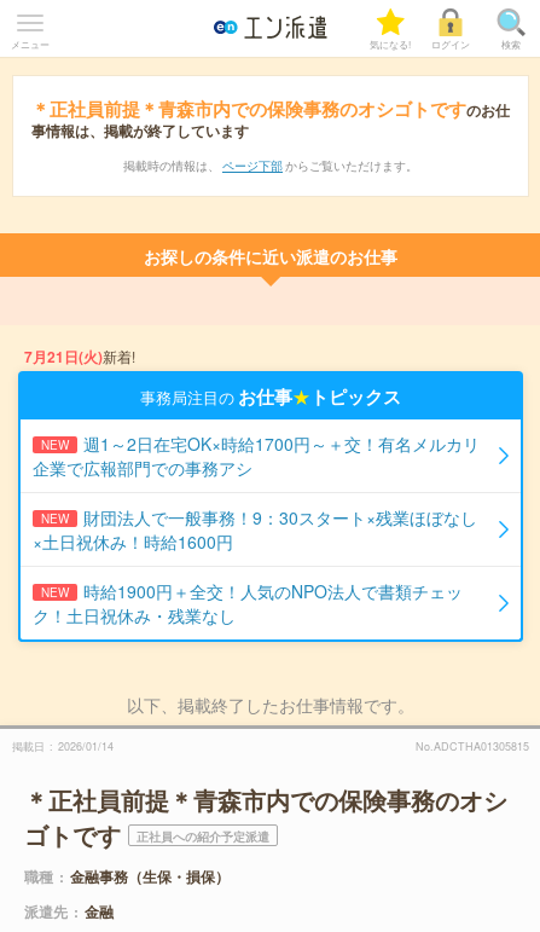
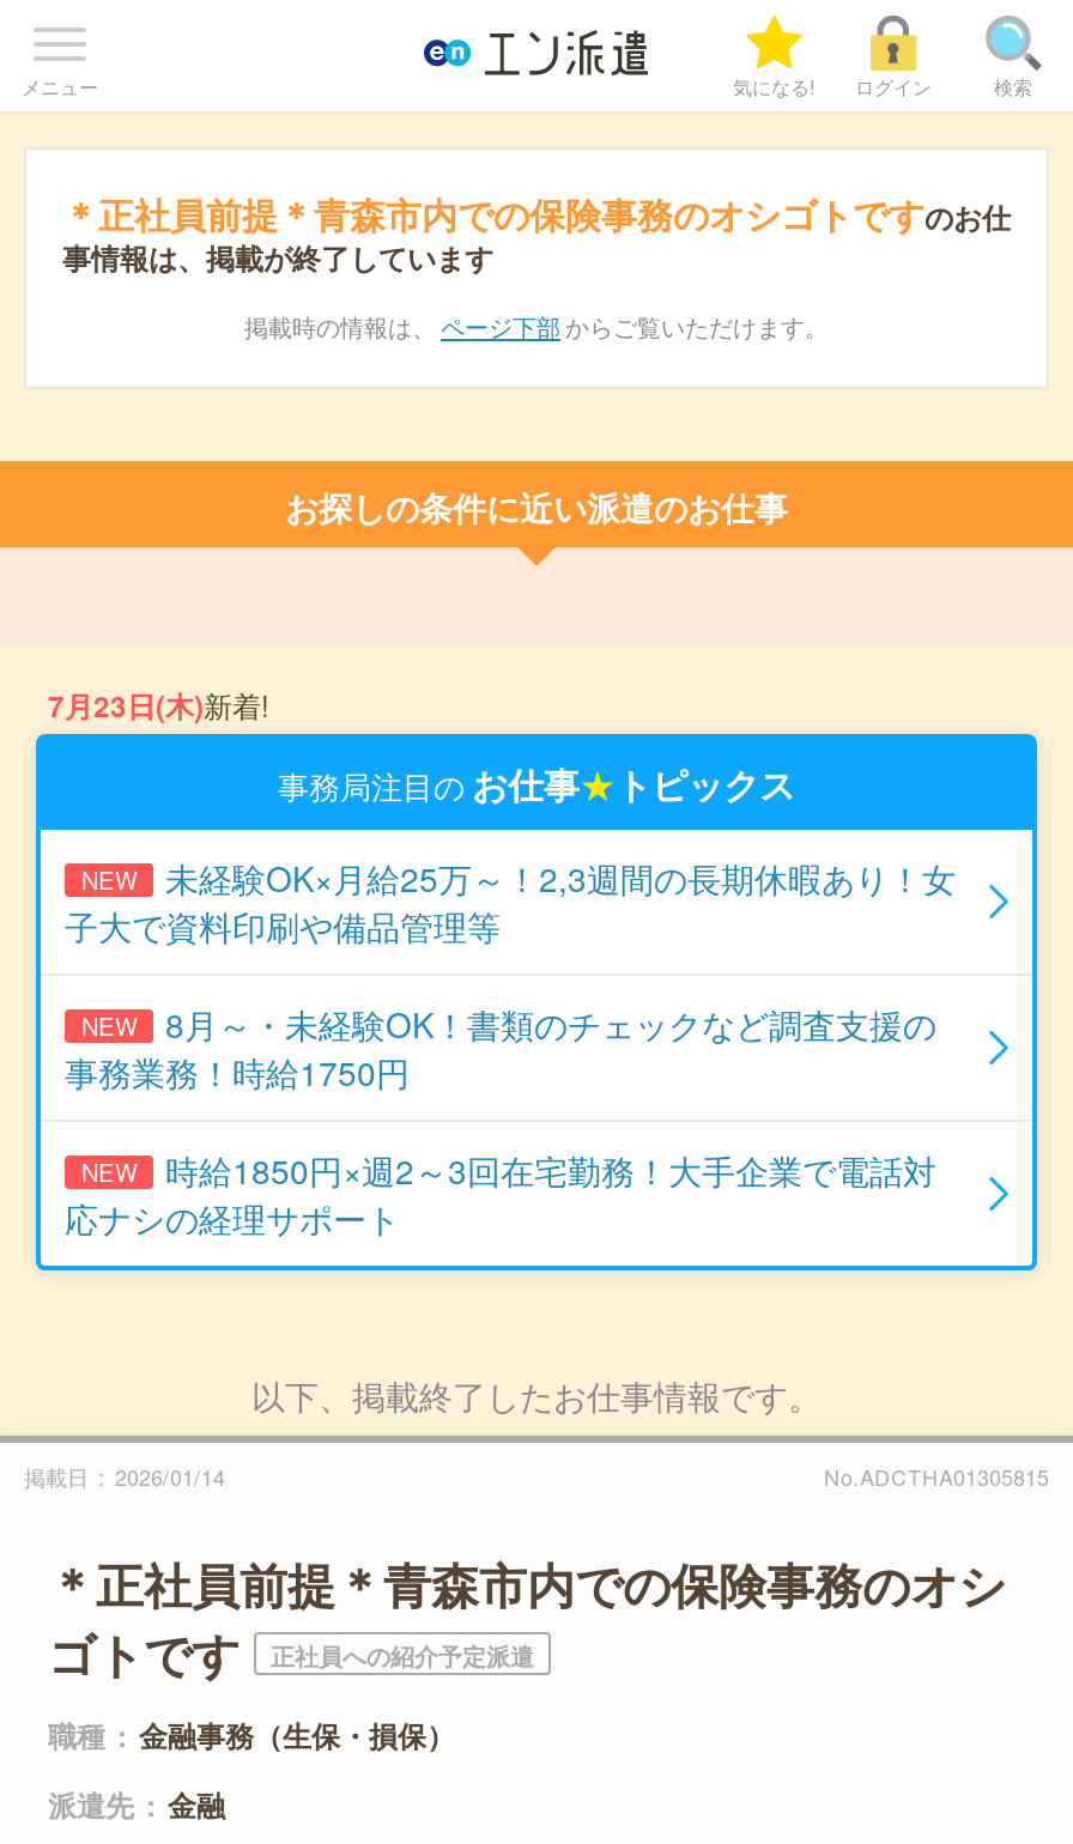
- 7月21日(火)新着!
+ 7月23日(木)新着!

- 週1～2日在宅OK×時給1700円～＋交！有名メルカリ
- 企業で広報部門での事務アシ
+ 未経験OK×月給25万～！2,3週間の長期休暇あり！女
+ 子大で資料印刷や備品管理等

- 財団法人で一般事務！9：30スタート×残業ほぼなし
- ×土日祝休み！時給1600円
+ 8月～・未経験OK！書類のチェックなど調査支援の
+ 事務業務！時給1750円

- 時給1900円＋全交！人気のNPO法人で書類チェッ
- ク！土日祝休み・残業なし
+ 時給1850円×週2～3回在宅勤務！大手企業で電話対
+ 応ナシの経理サポート
